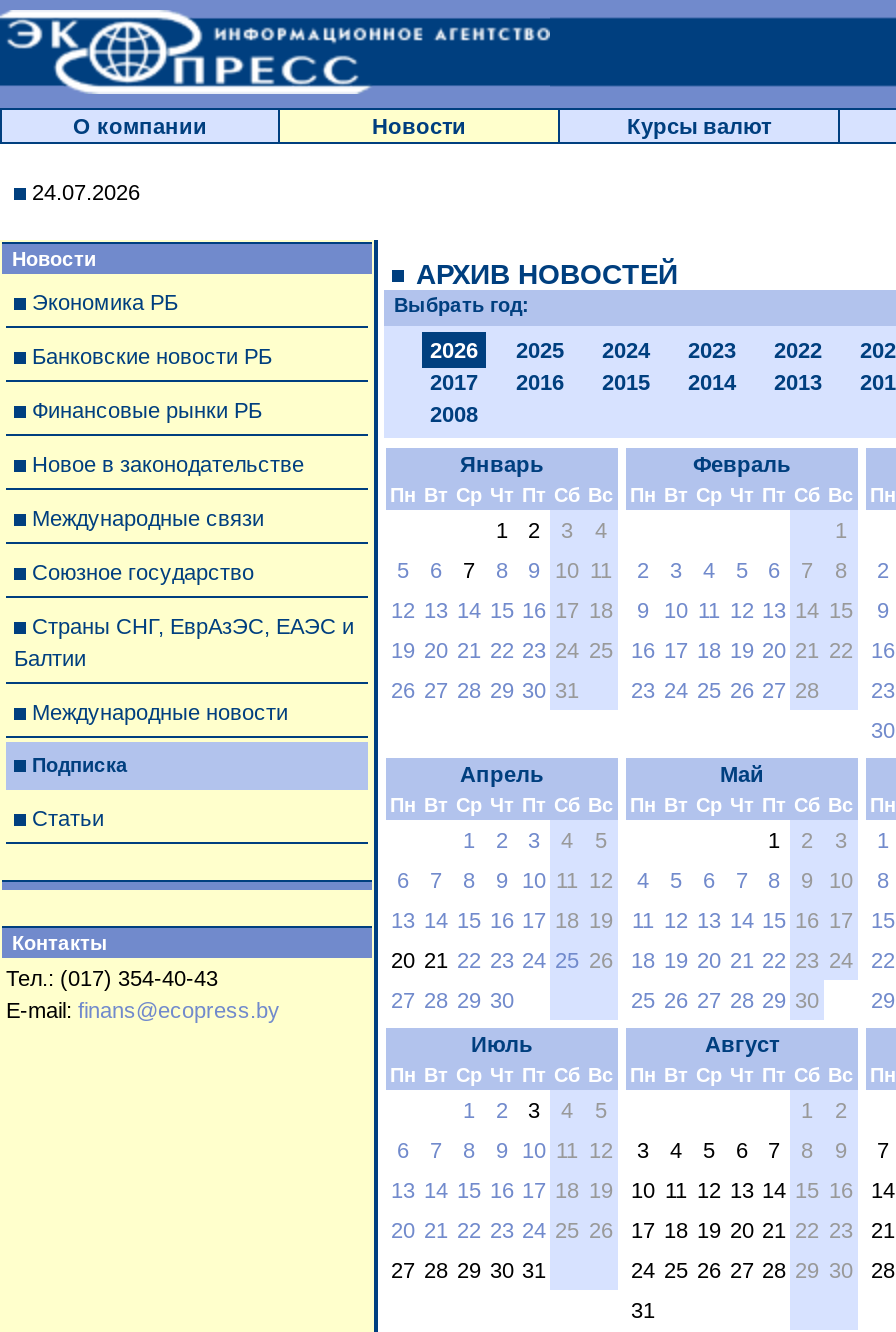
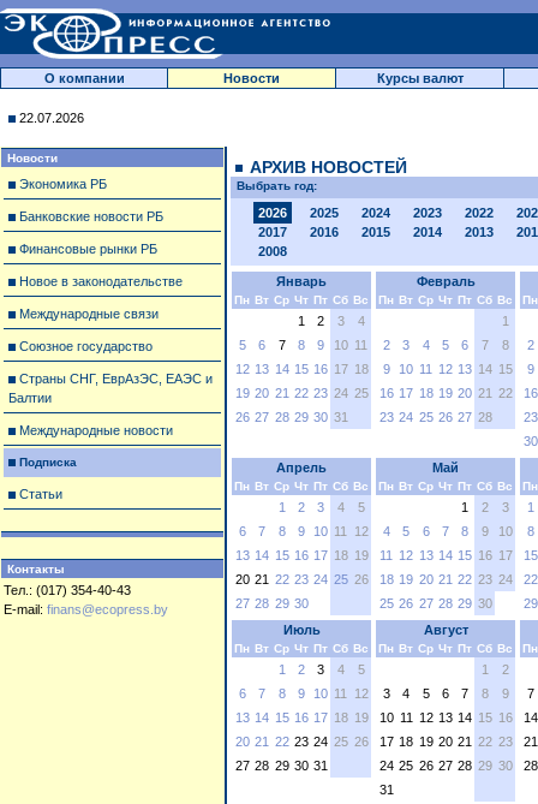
- 24.07.2026
+ 22.07.2026
